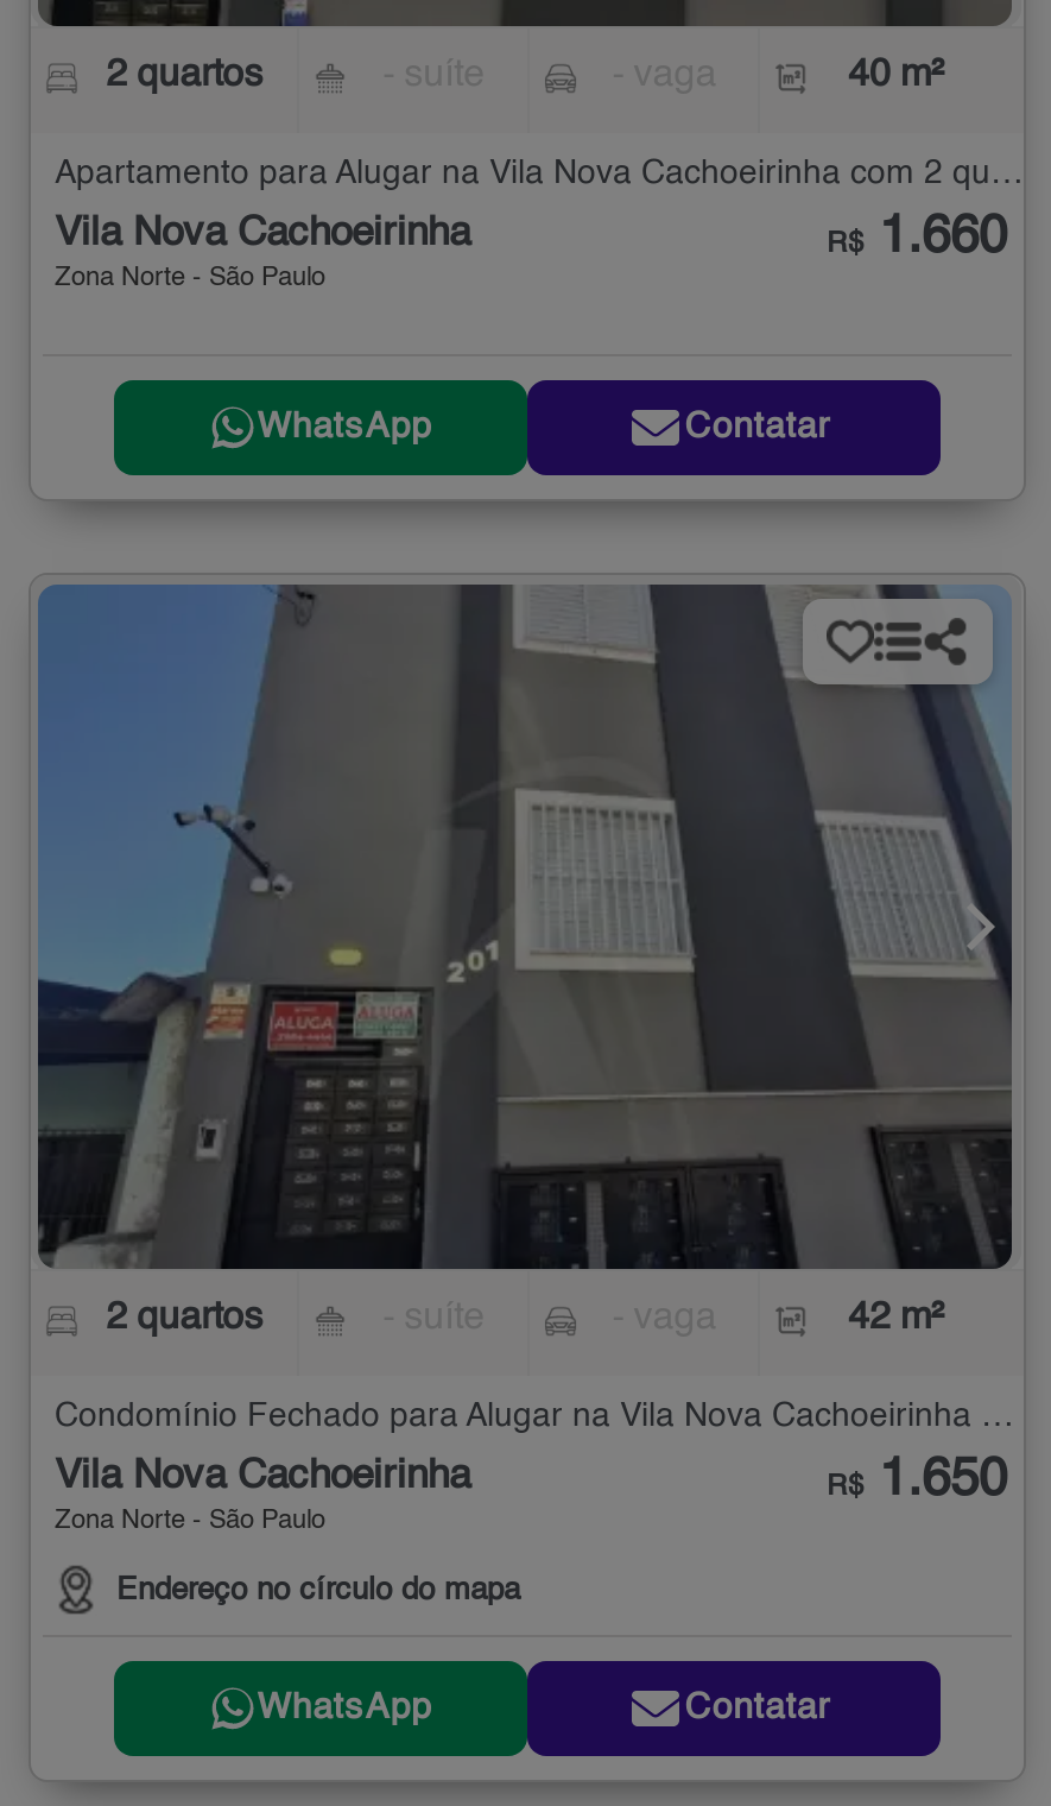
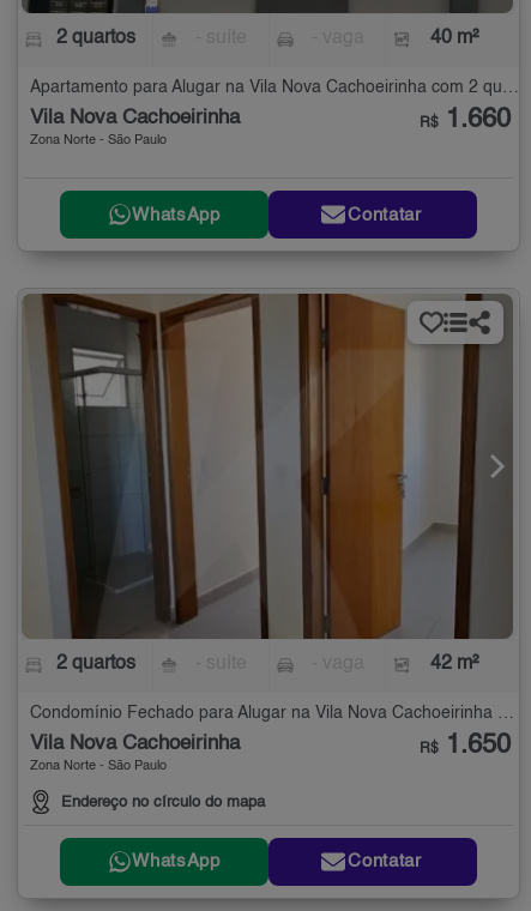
- [image]
+ [image]
